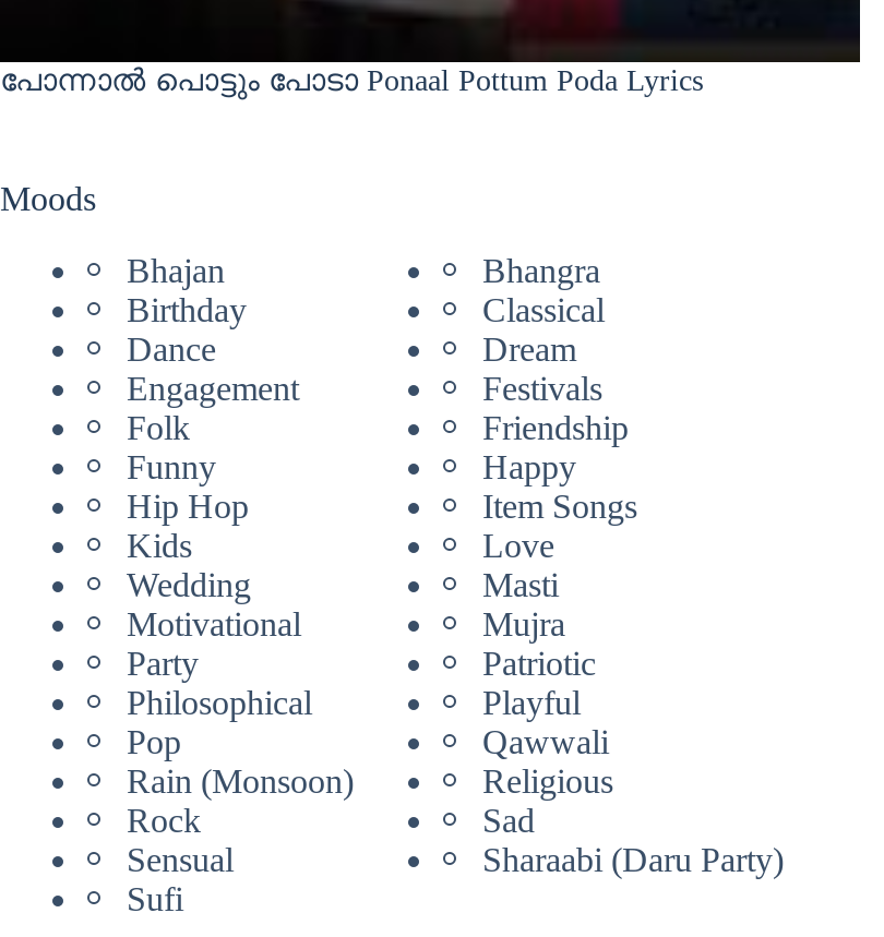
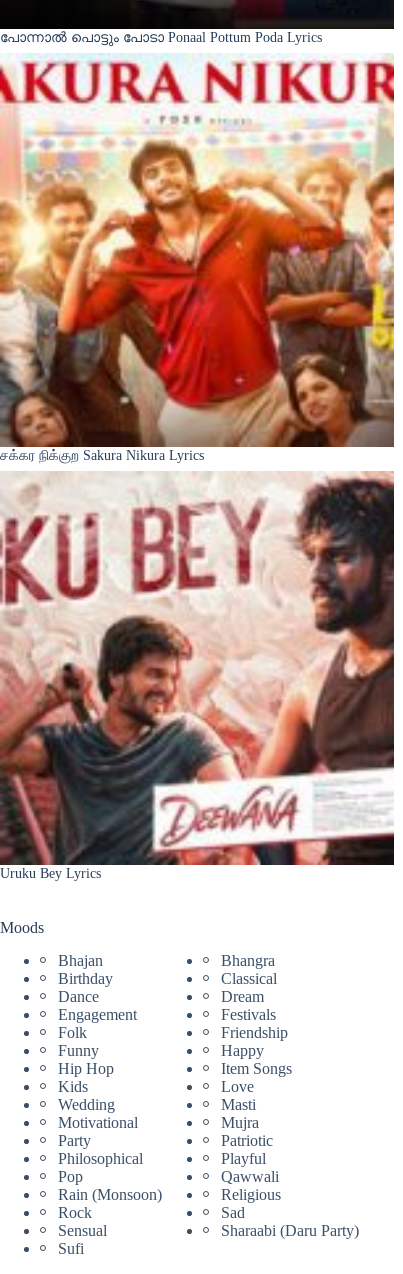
+ [image]
+ சக்கர நிக்குற Sakura Nikura Lyrics

+ [image]
+ Uruku Bey Lyrics
